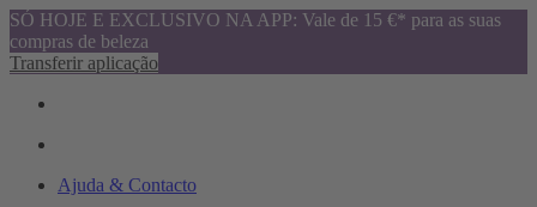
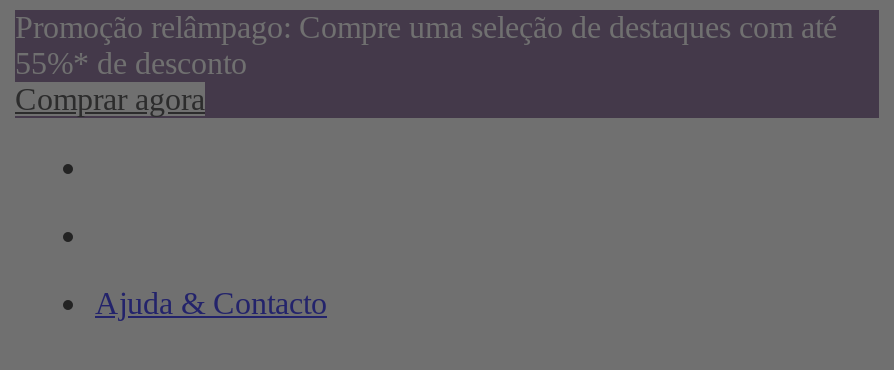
- SÓ HOJE E EXCLUSIVO NA APP: Vale de 15 €* para as suas
- compras de beleza
- Transferir aplicação
+ Promoção relâmpago: Compre uma seleção de destaques com até
+ 55%* de desconto
+ Comprar agora
